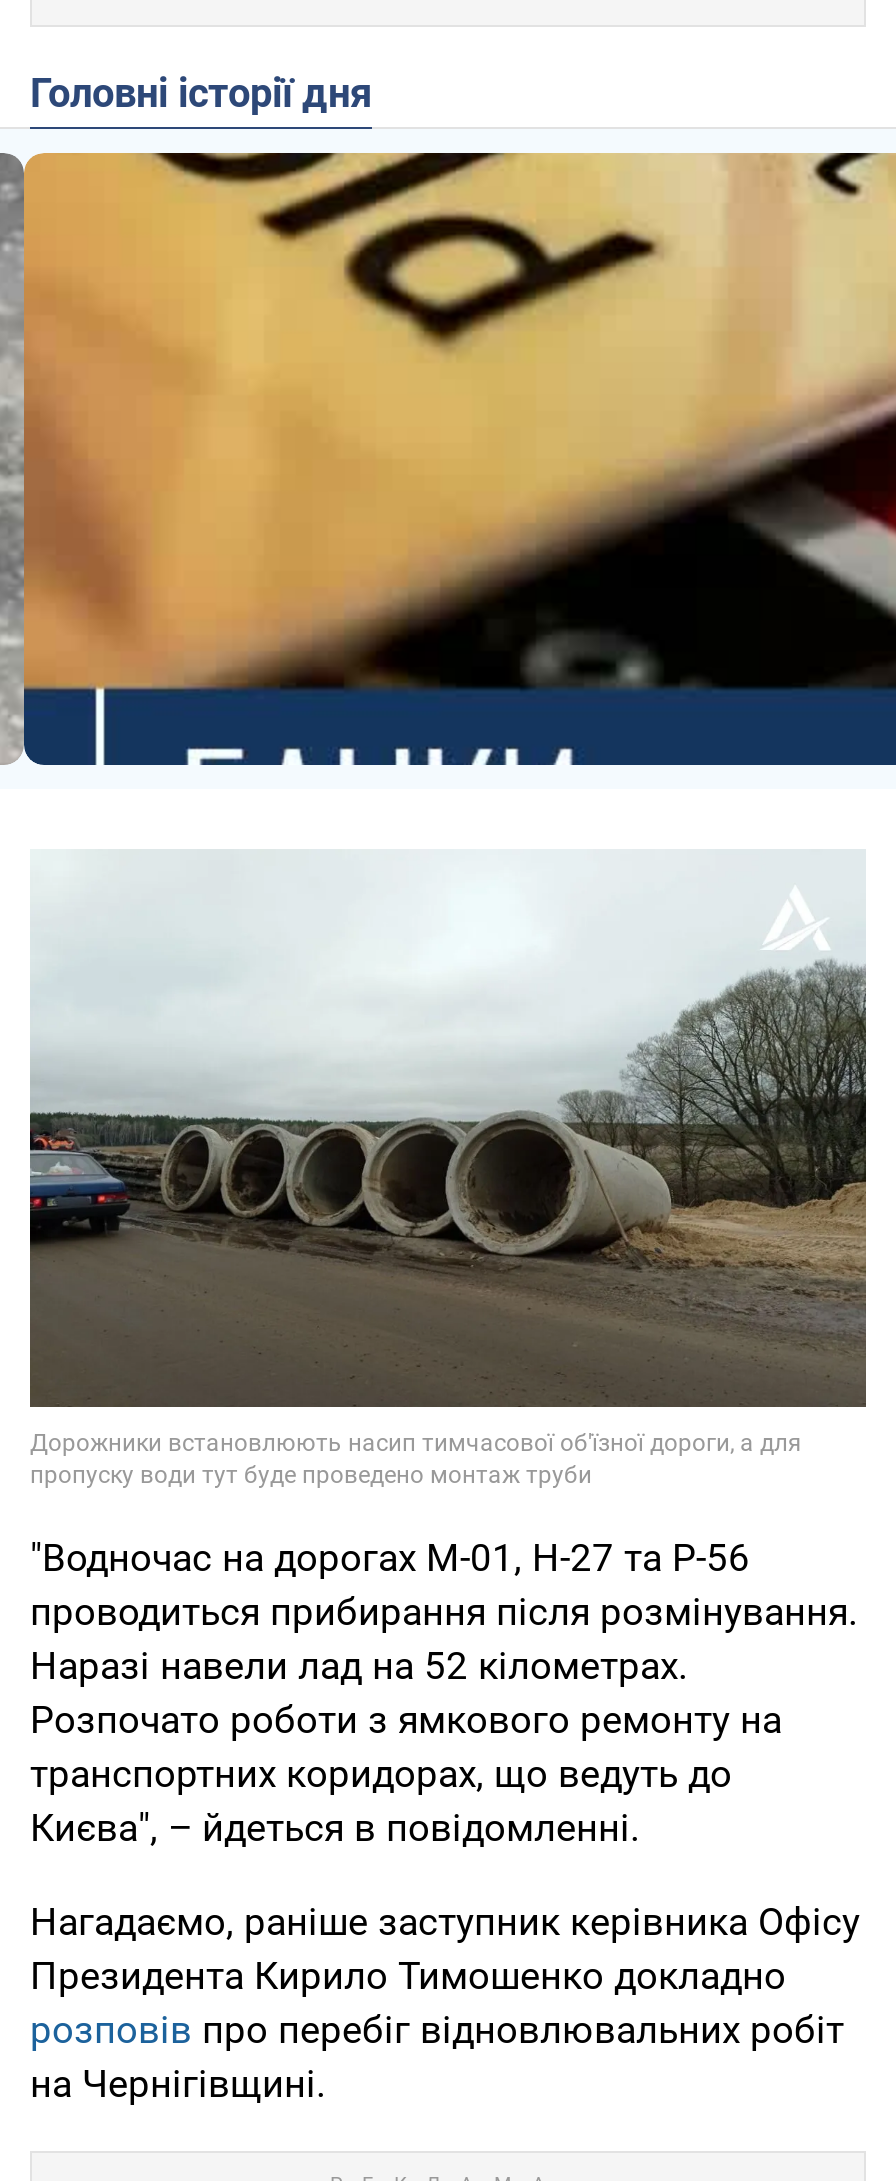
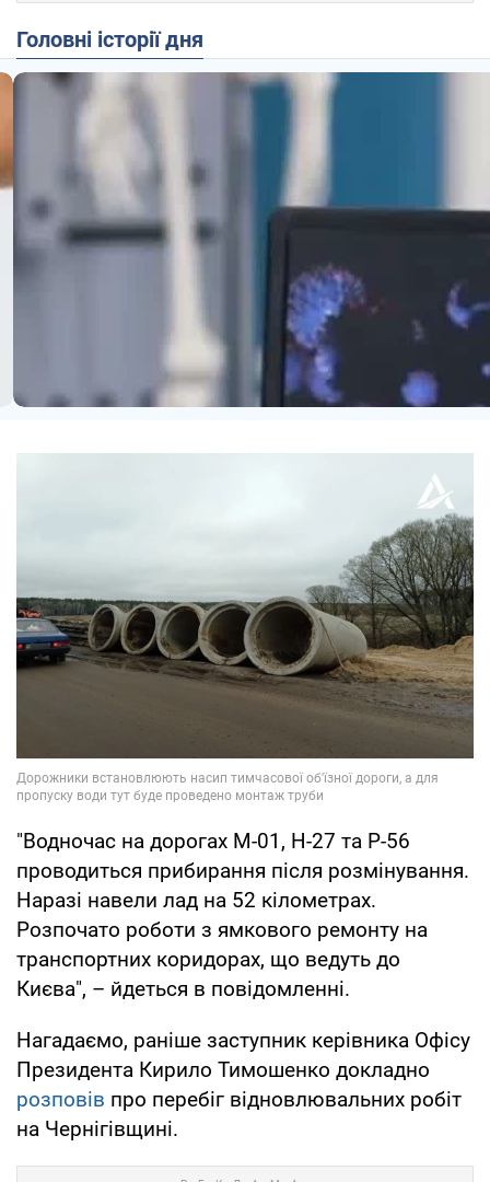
- [image]
+ [image]
